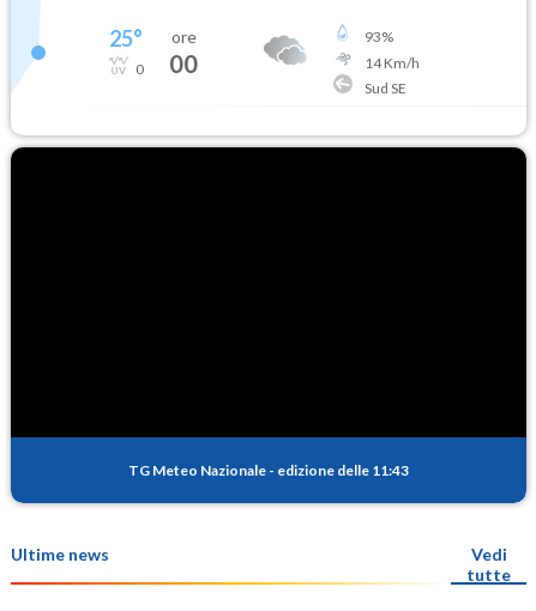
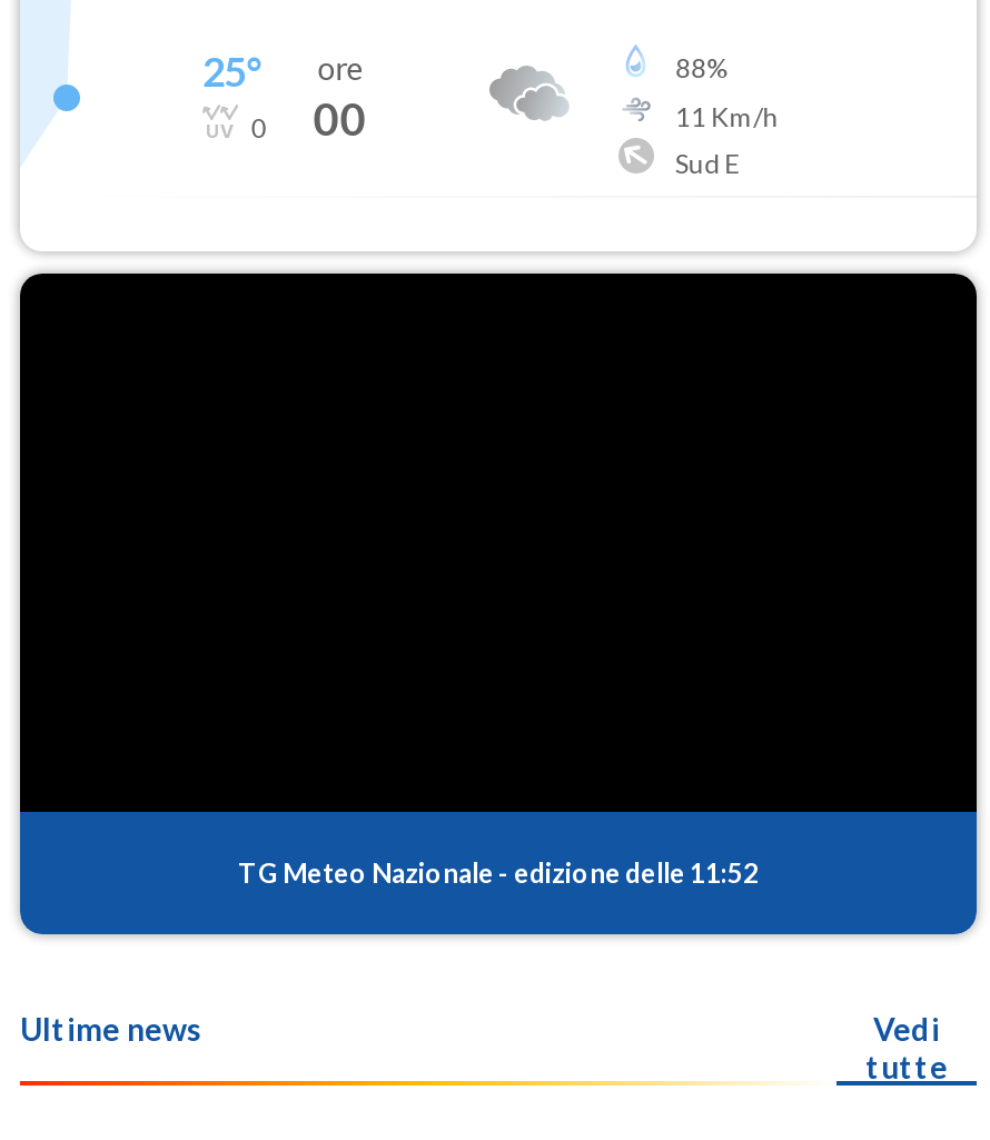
- 93%
+ 88%

- 14 Km/h
+ 11 Km/h

- Sud SE
+ Sud E

- TG Meteo Nazionale - edizione delle 11:43
+ TG Meteo Nazionale - edizione delle 11:52
